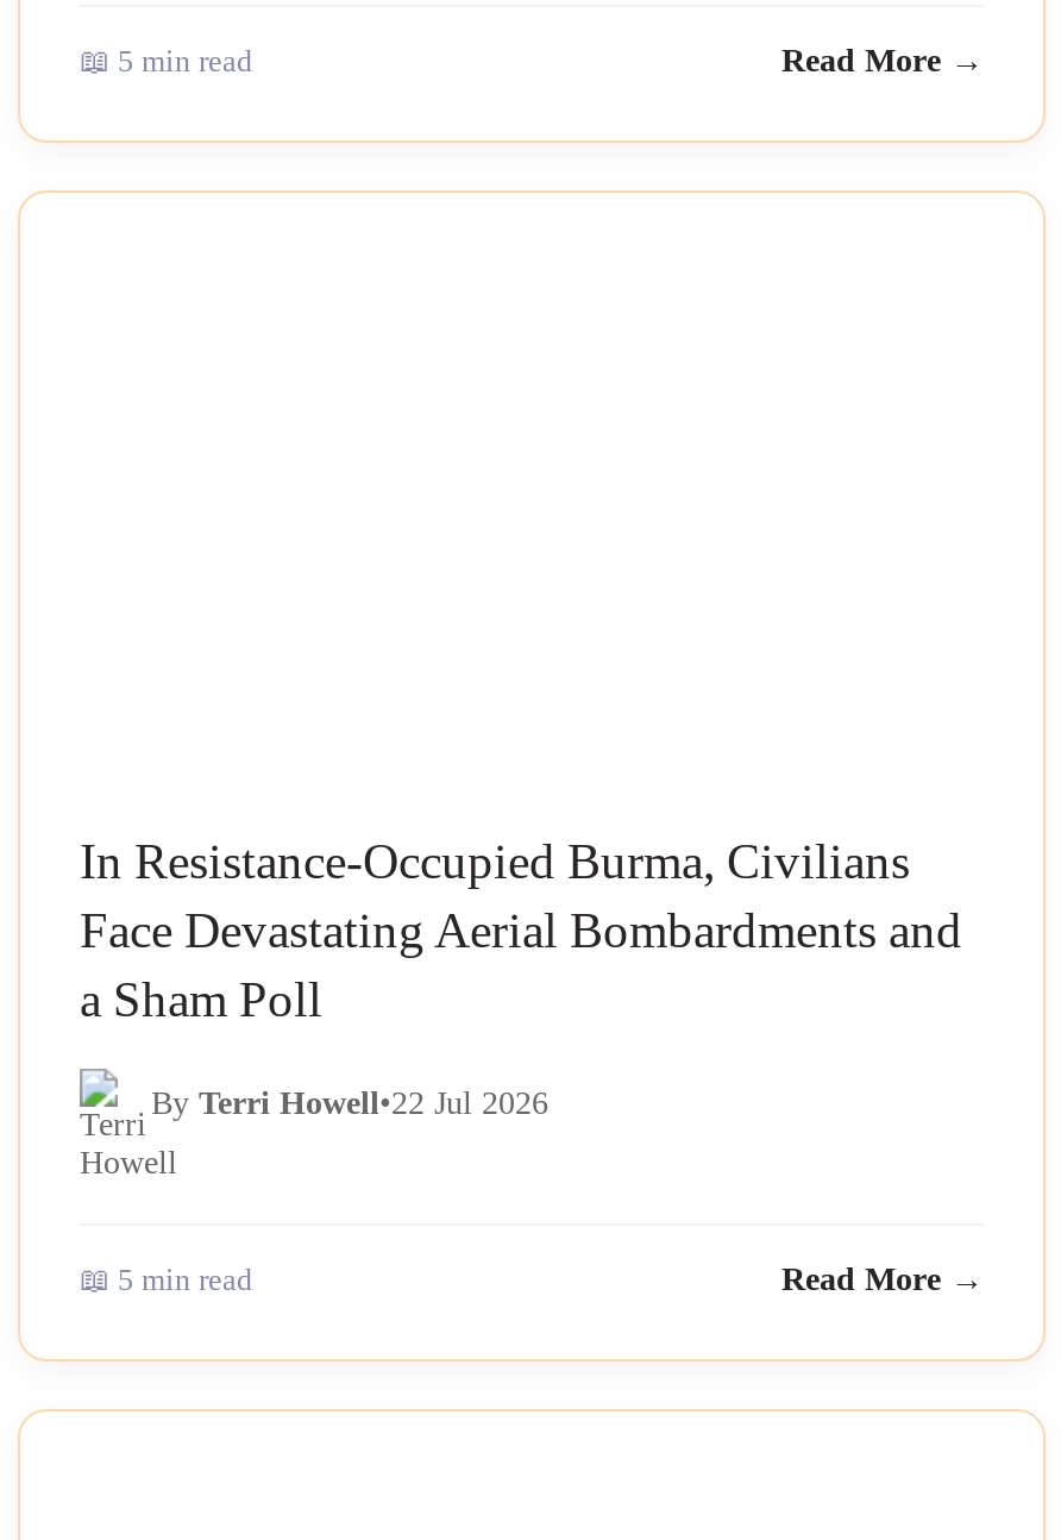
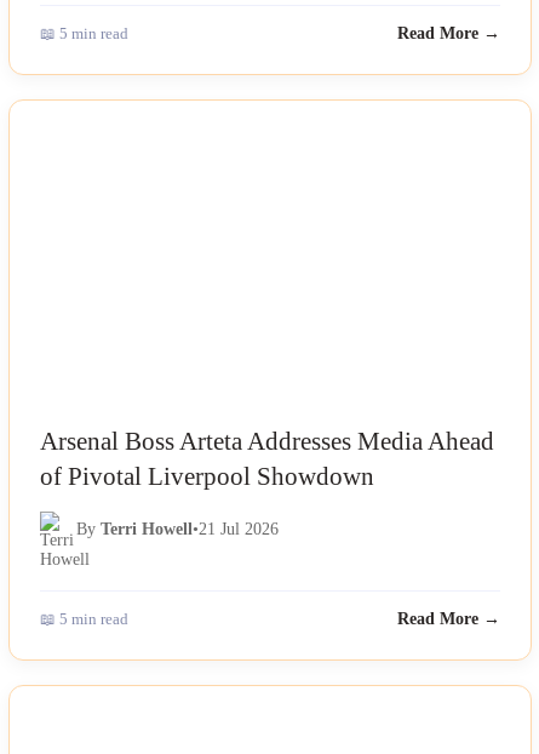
- In Resistance-Occupied Burma, Civilians
- Face Devastating Aerial Bombardments and
- a Sham Poll
+ Arsenal Boss Arteta Addresses Media Ahead
+ of Pivotal Liverpool Showdown

- By Terri Howell•22 Jul 2026
+ By Terri Howell•21 Jul 2026
